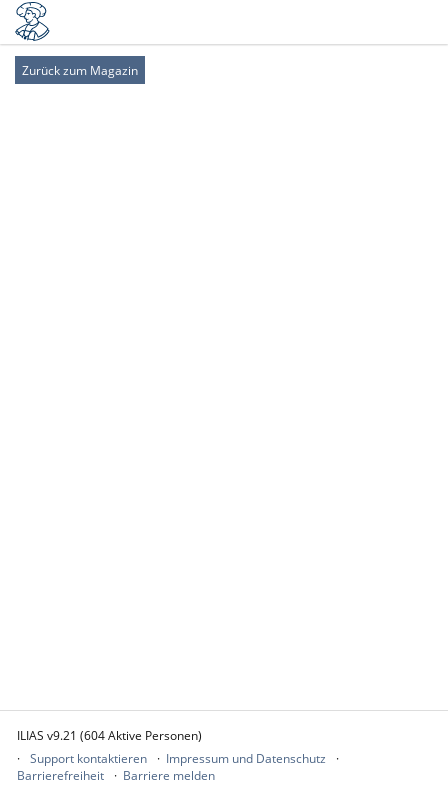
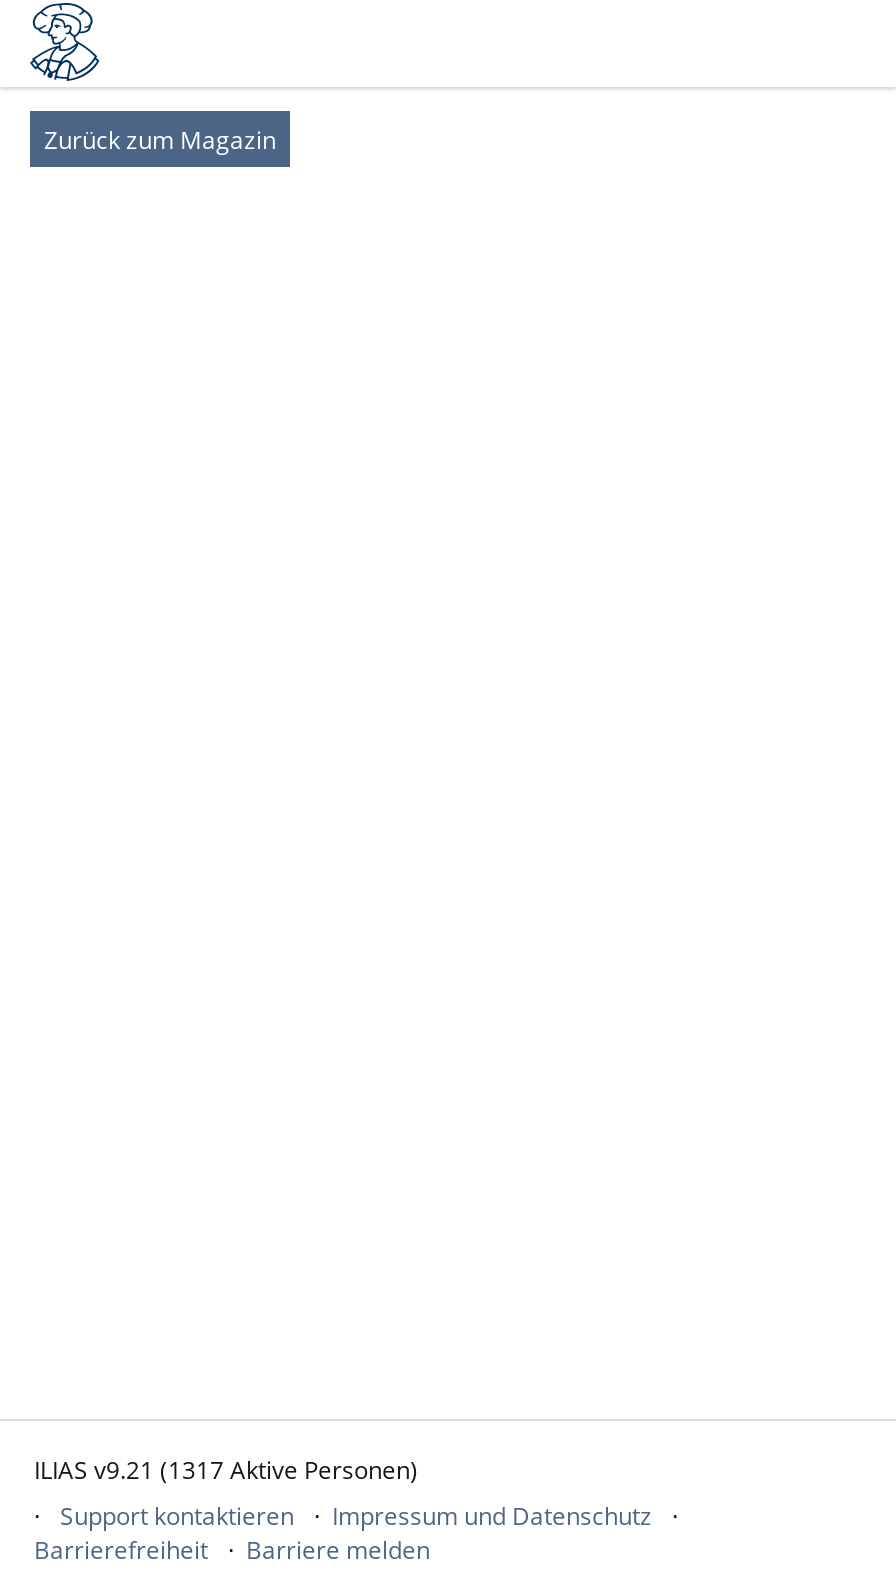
- ILIAS v9.21 (604 Aktive Personen)
+ ILIAS v9.21 (1317 Aktive Personen)
